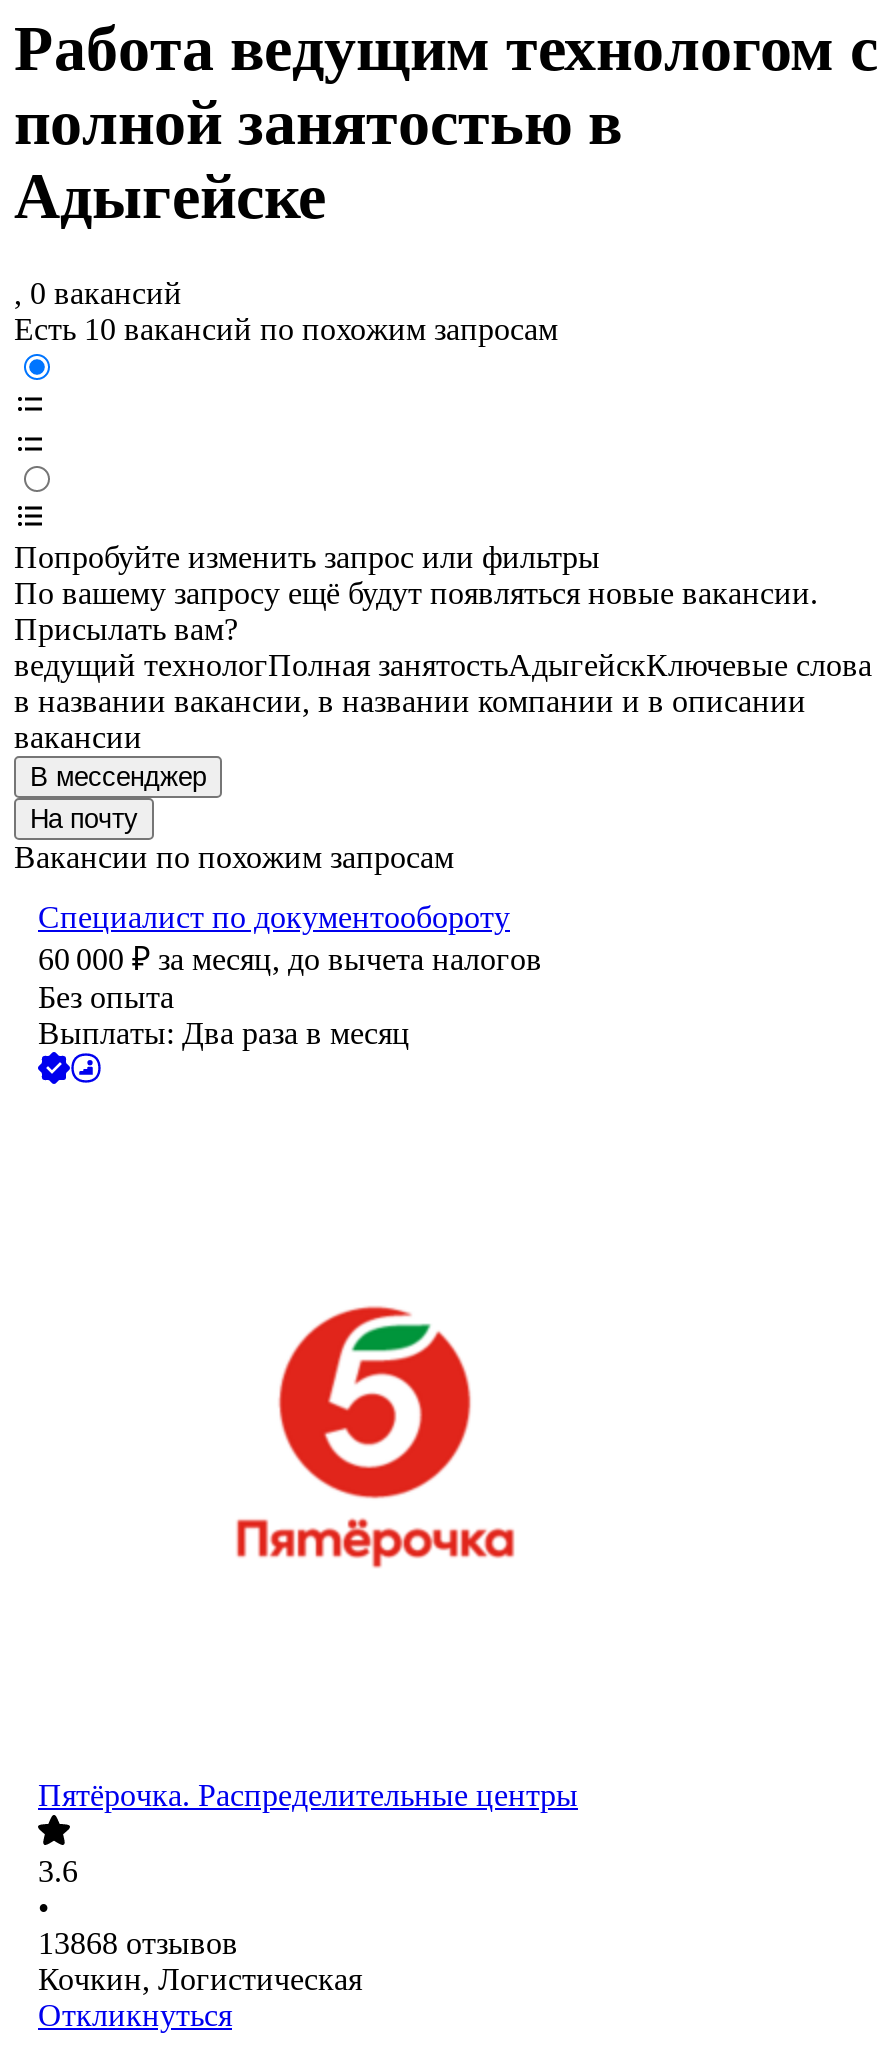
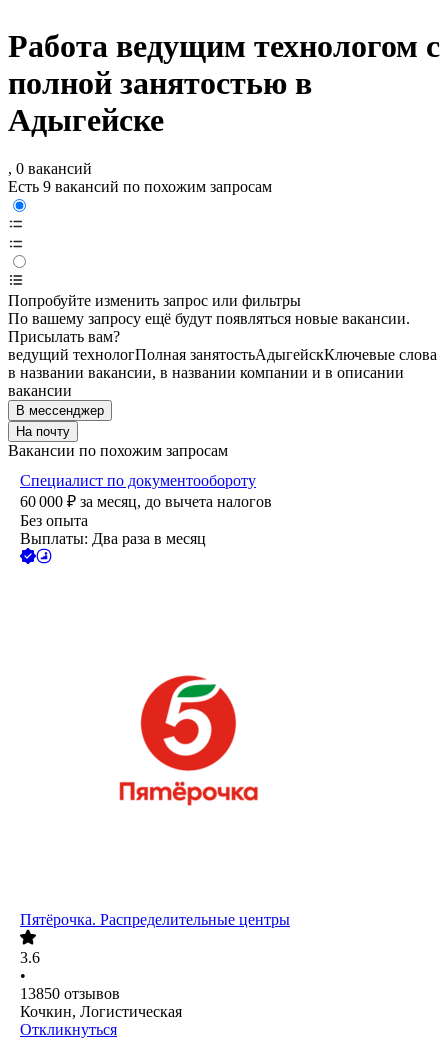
- Есть 10 вакансий по похожим запросам
+ Есть 9 вакансий по похожим запросам

- 13868 отзывов
+ 13850 отзывов
